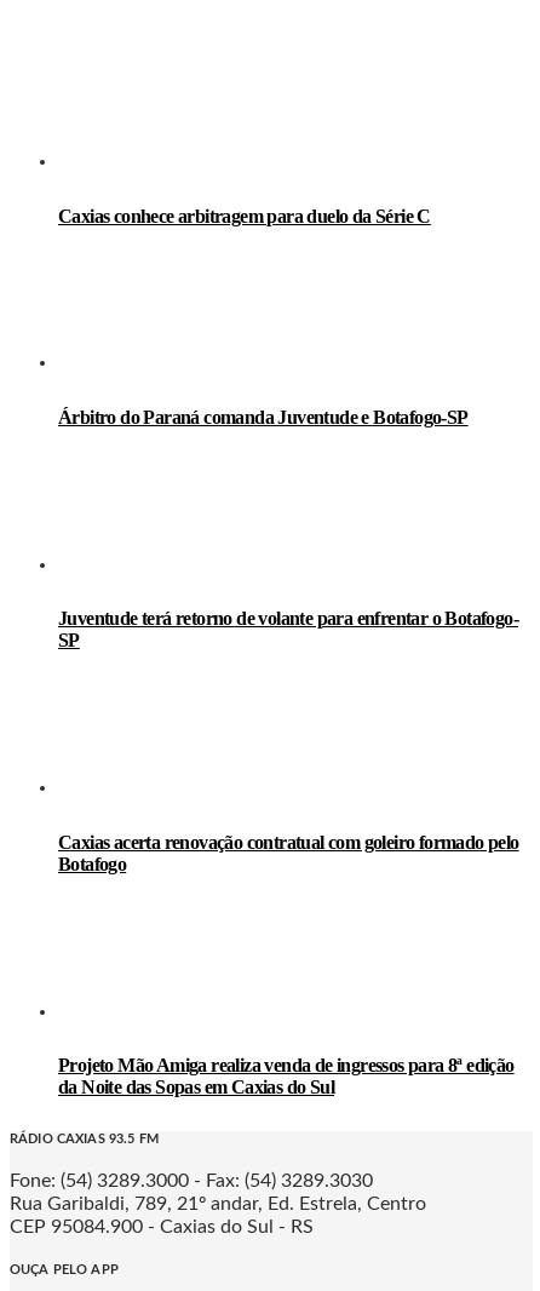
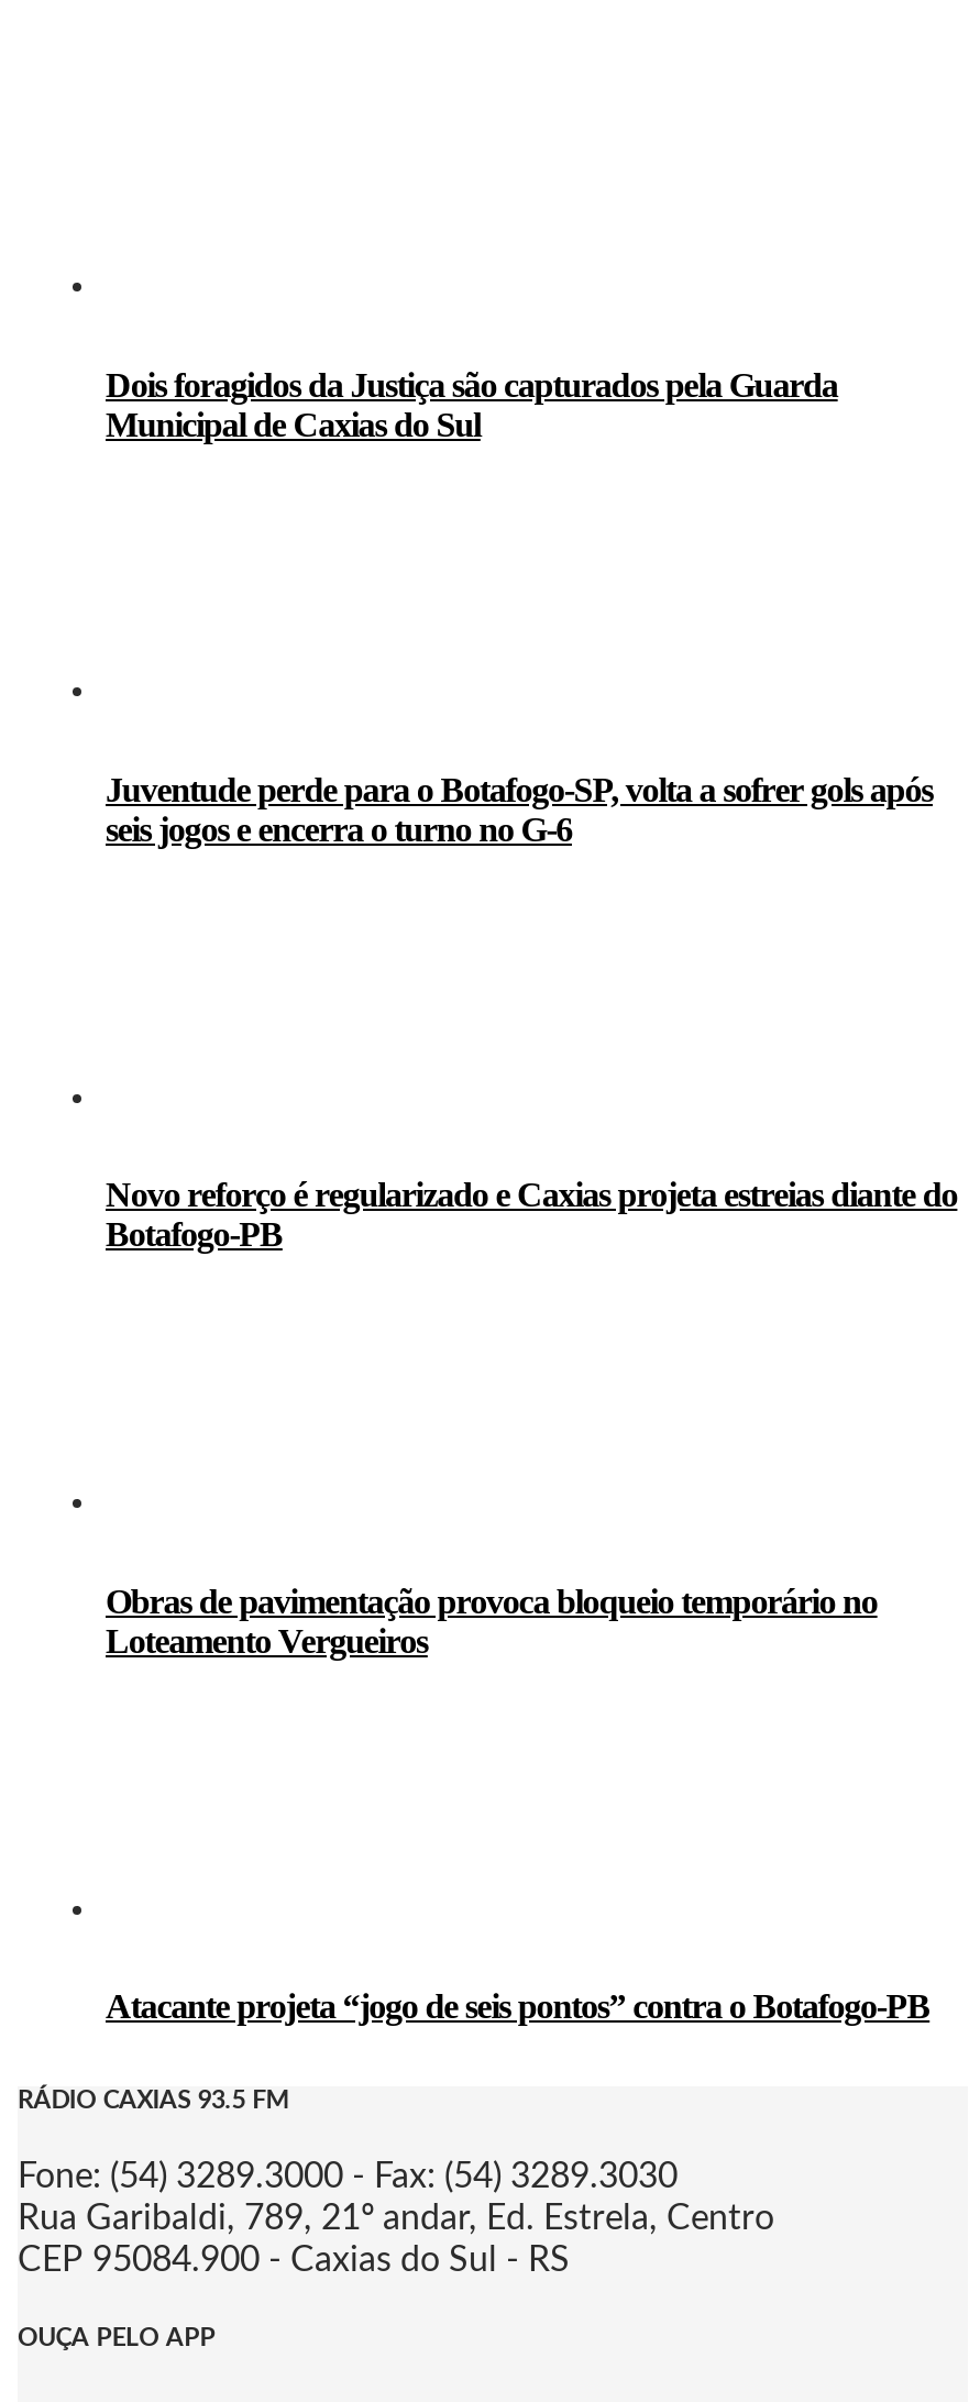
- Caxias conhece arbitragem para duelo da Série C
+ Dois foragidos da Justiça são capturados pela Guarda
+ Municipal de Caxias do Sul

- Árbitro do Paraná comanda Juventude e Botafogo-SP
+ Juventude perde para o Botafogo-SP, volta a sofrer gols após
+ seis jogos e encerra o turno no G-6

- Juventude terá retorno de volante para enfrentar o Botafogo-
- SP
+ Novo reforço é regularizado e Caxias projeta estreias diante do
+ Botafogo-PB

- Caxias acerta renovação contratual com goleiro formado pelo
- Botafogo
+ Obras de pavimentação provoca bloqueio temporário no
+ Loteamento Vergueiros

- Projeto Mão Amiga realiza venda de ingressos para 8ª edição
- da Noite das Sopas em Caxias do Sul
+ Atacante projeta “jogo de seis pontos” contra o Botafogo-PB
